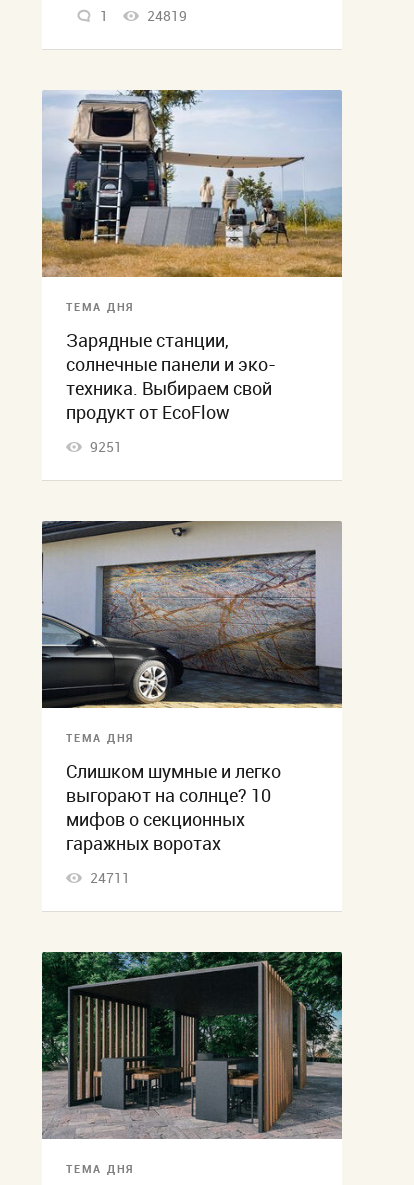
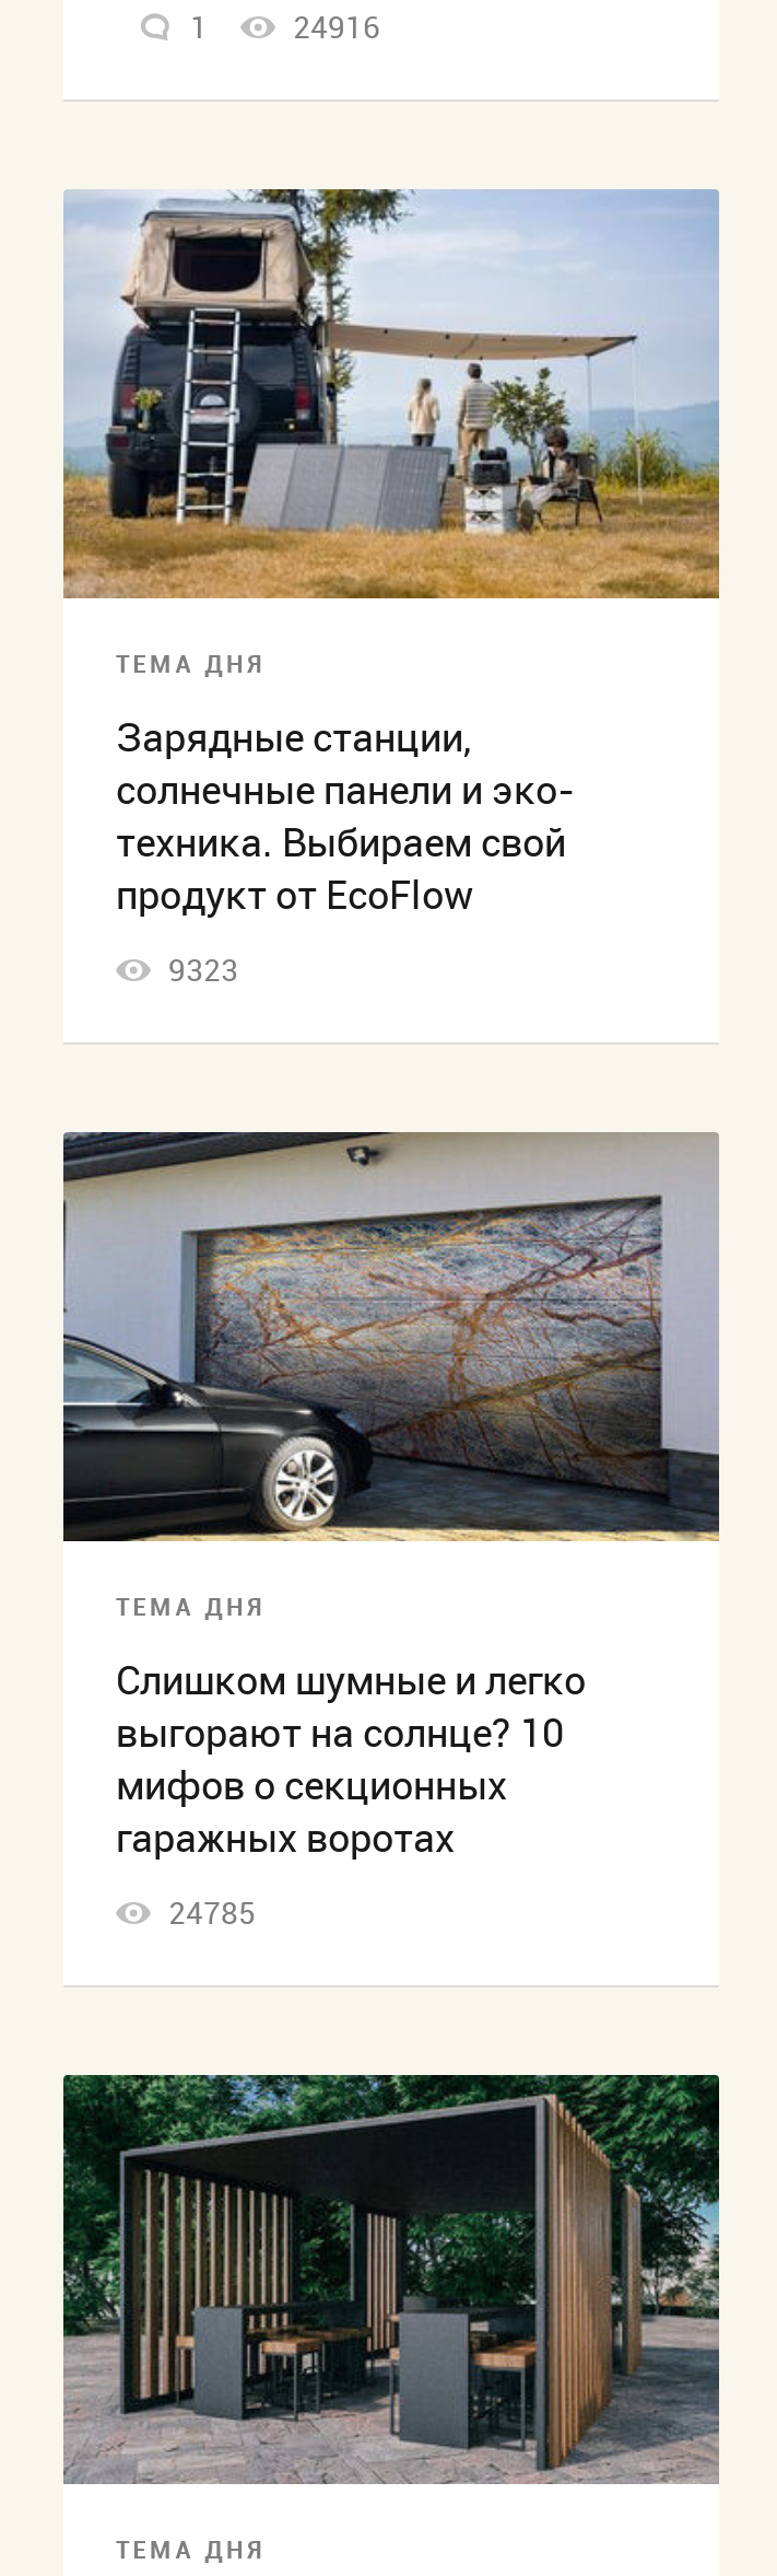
- 24819
+ 24916

- 9251
+ 9323

- 24711
+ 24785
